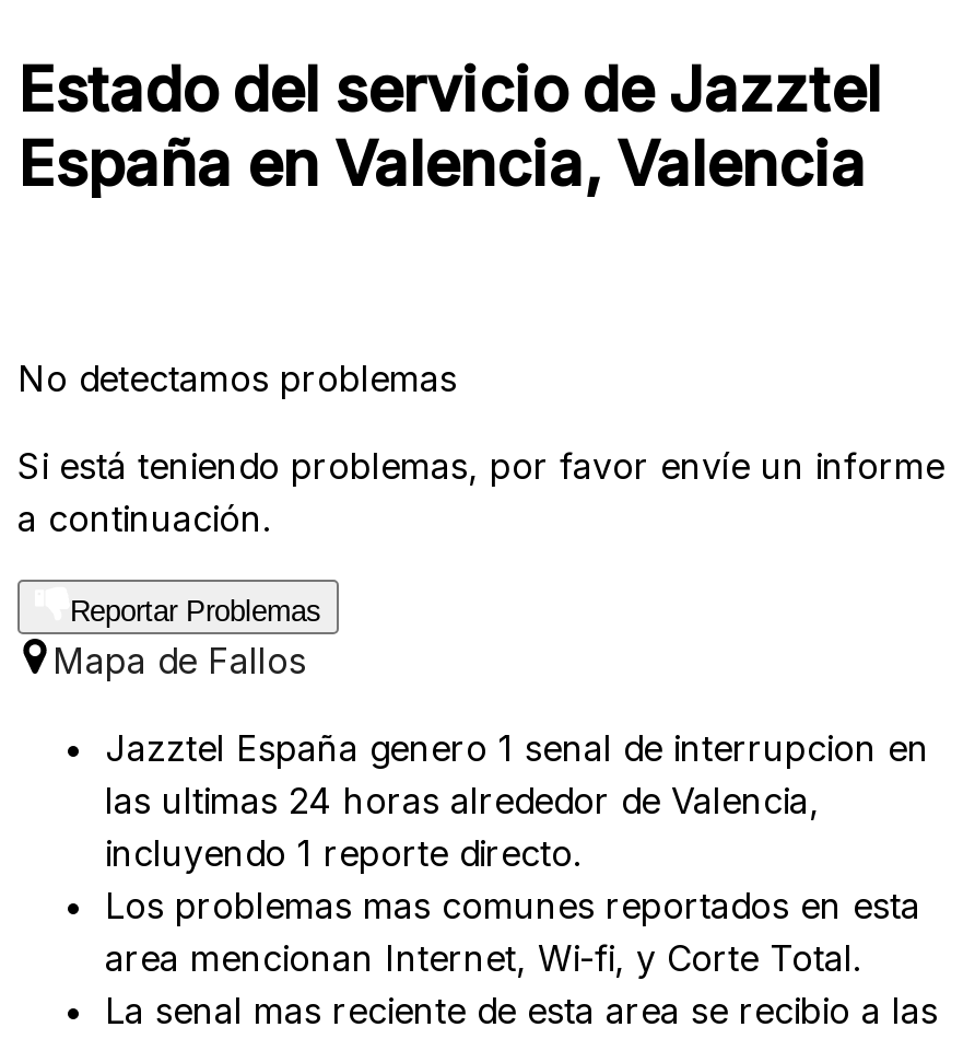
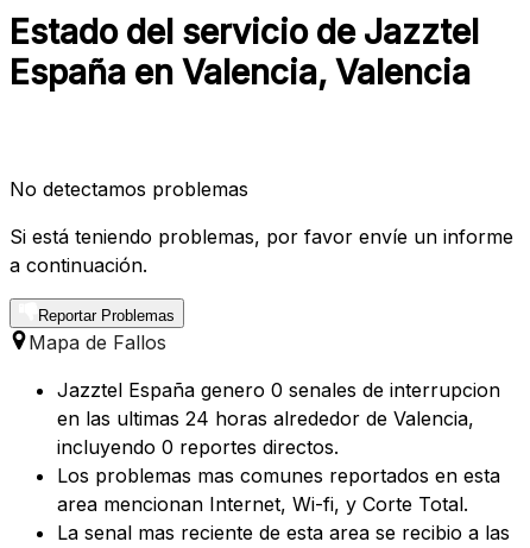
- Jazztel España genero 1 senal de interrupcion en
- las ultimas 24 horas alrededor de Valencia,
- incluyendo 1 reporte directo.
+ Jazztel España genero 0 senales de interrupcion
+ en las ultimas 24 horas alrededor de Valencia,
+ incluyendo 0 reportes directos.
